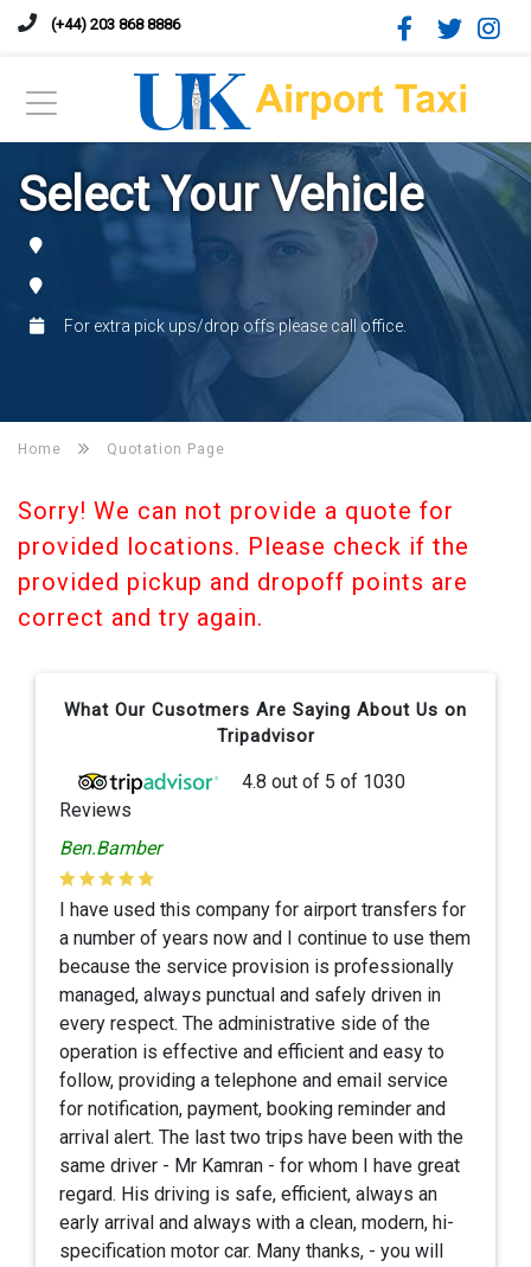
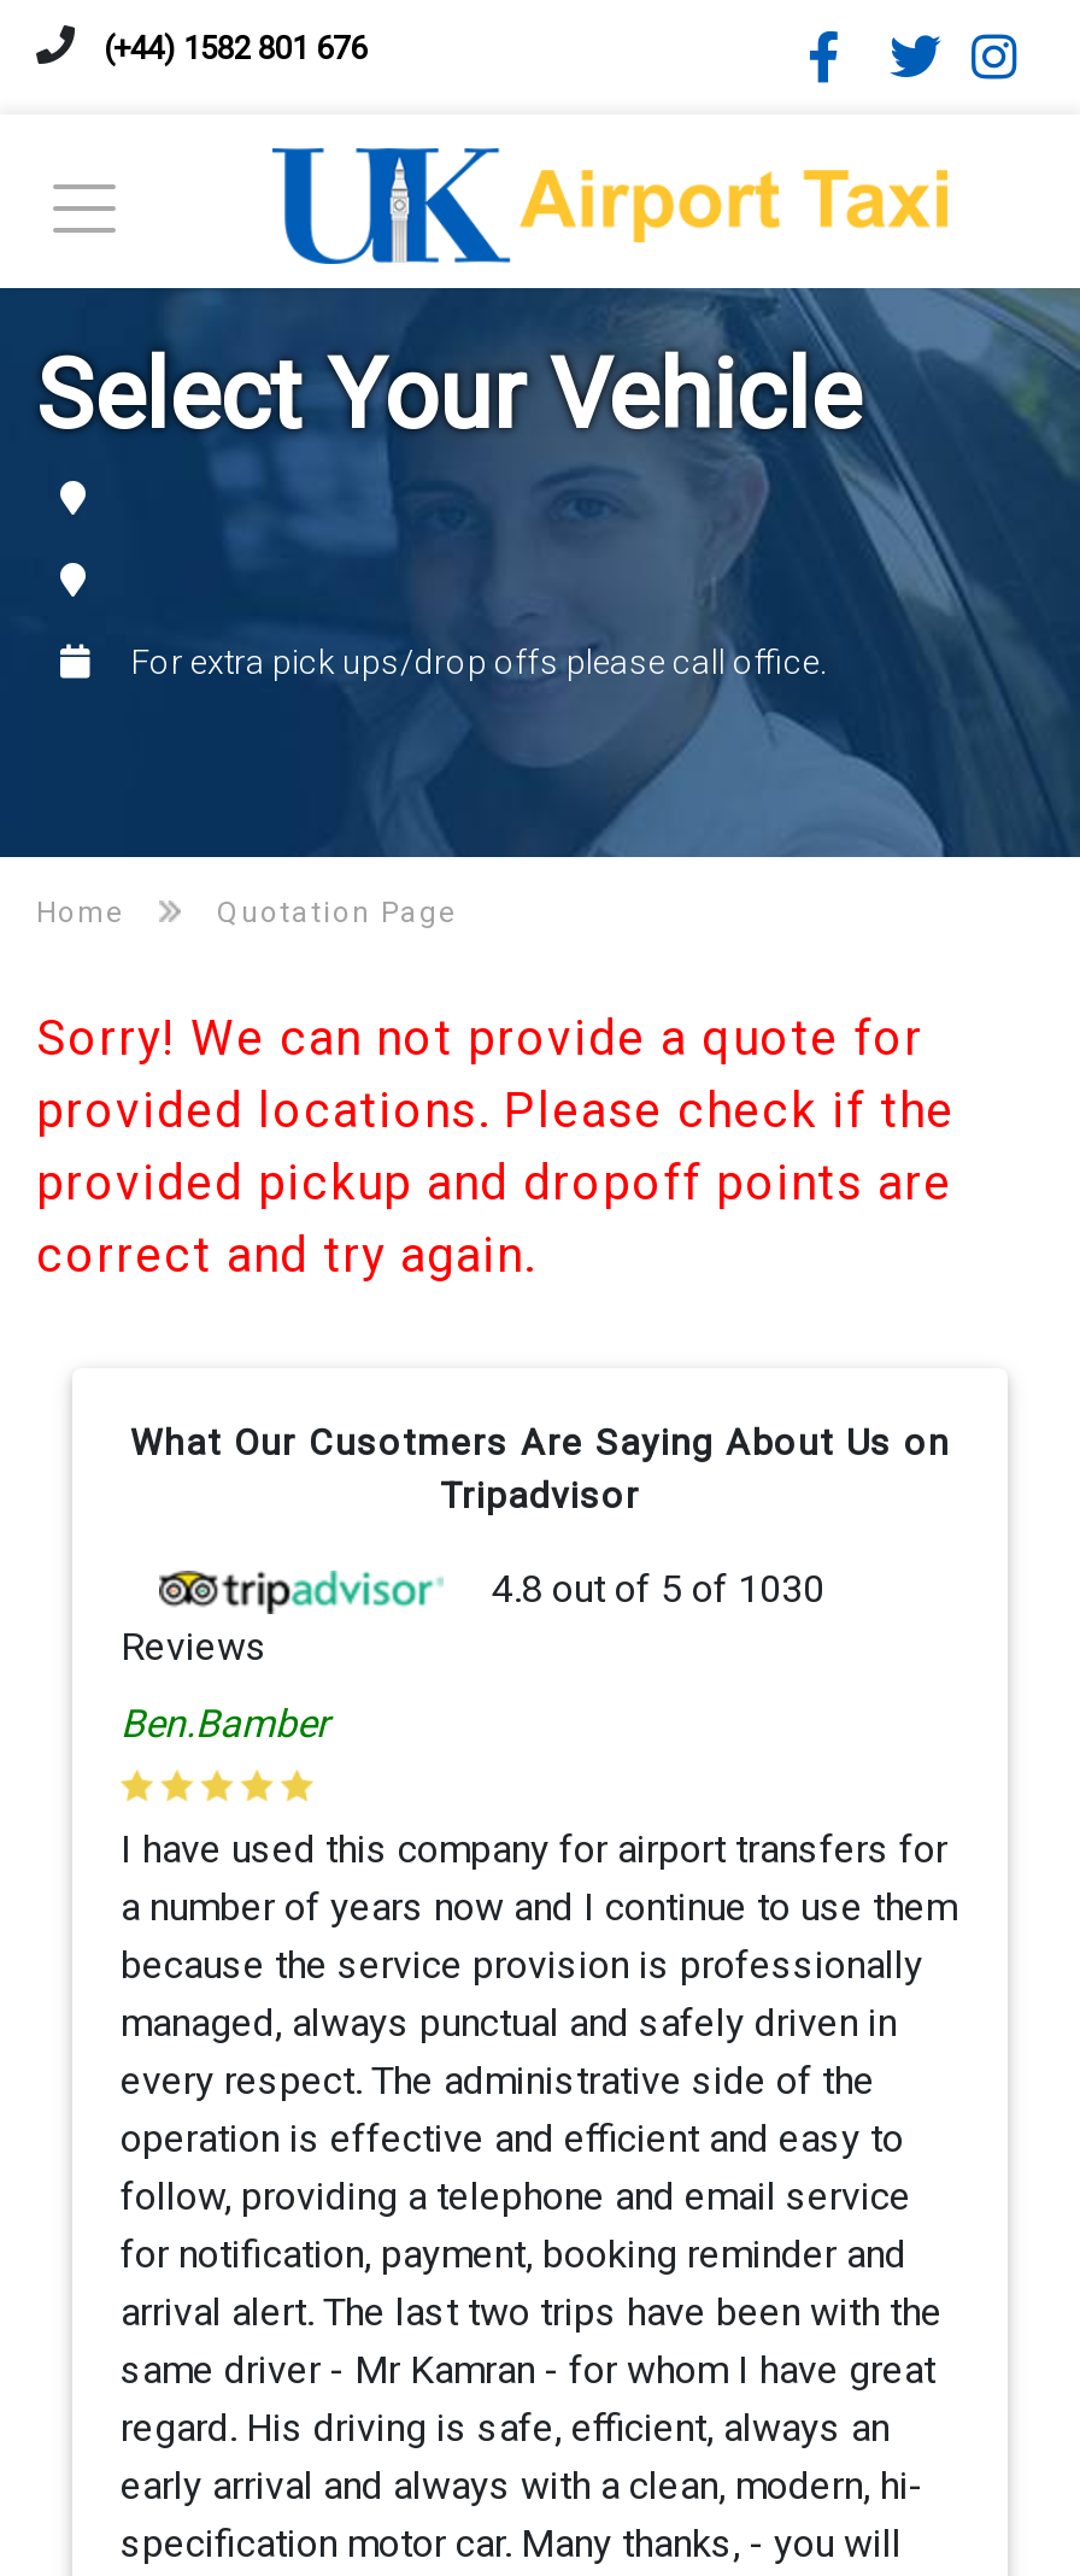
- (+44) 203 868 8886
+ (+44) 1582 801 676
